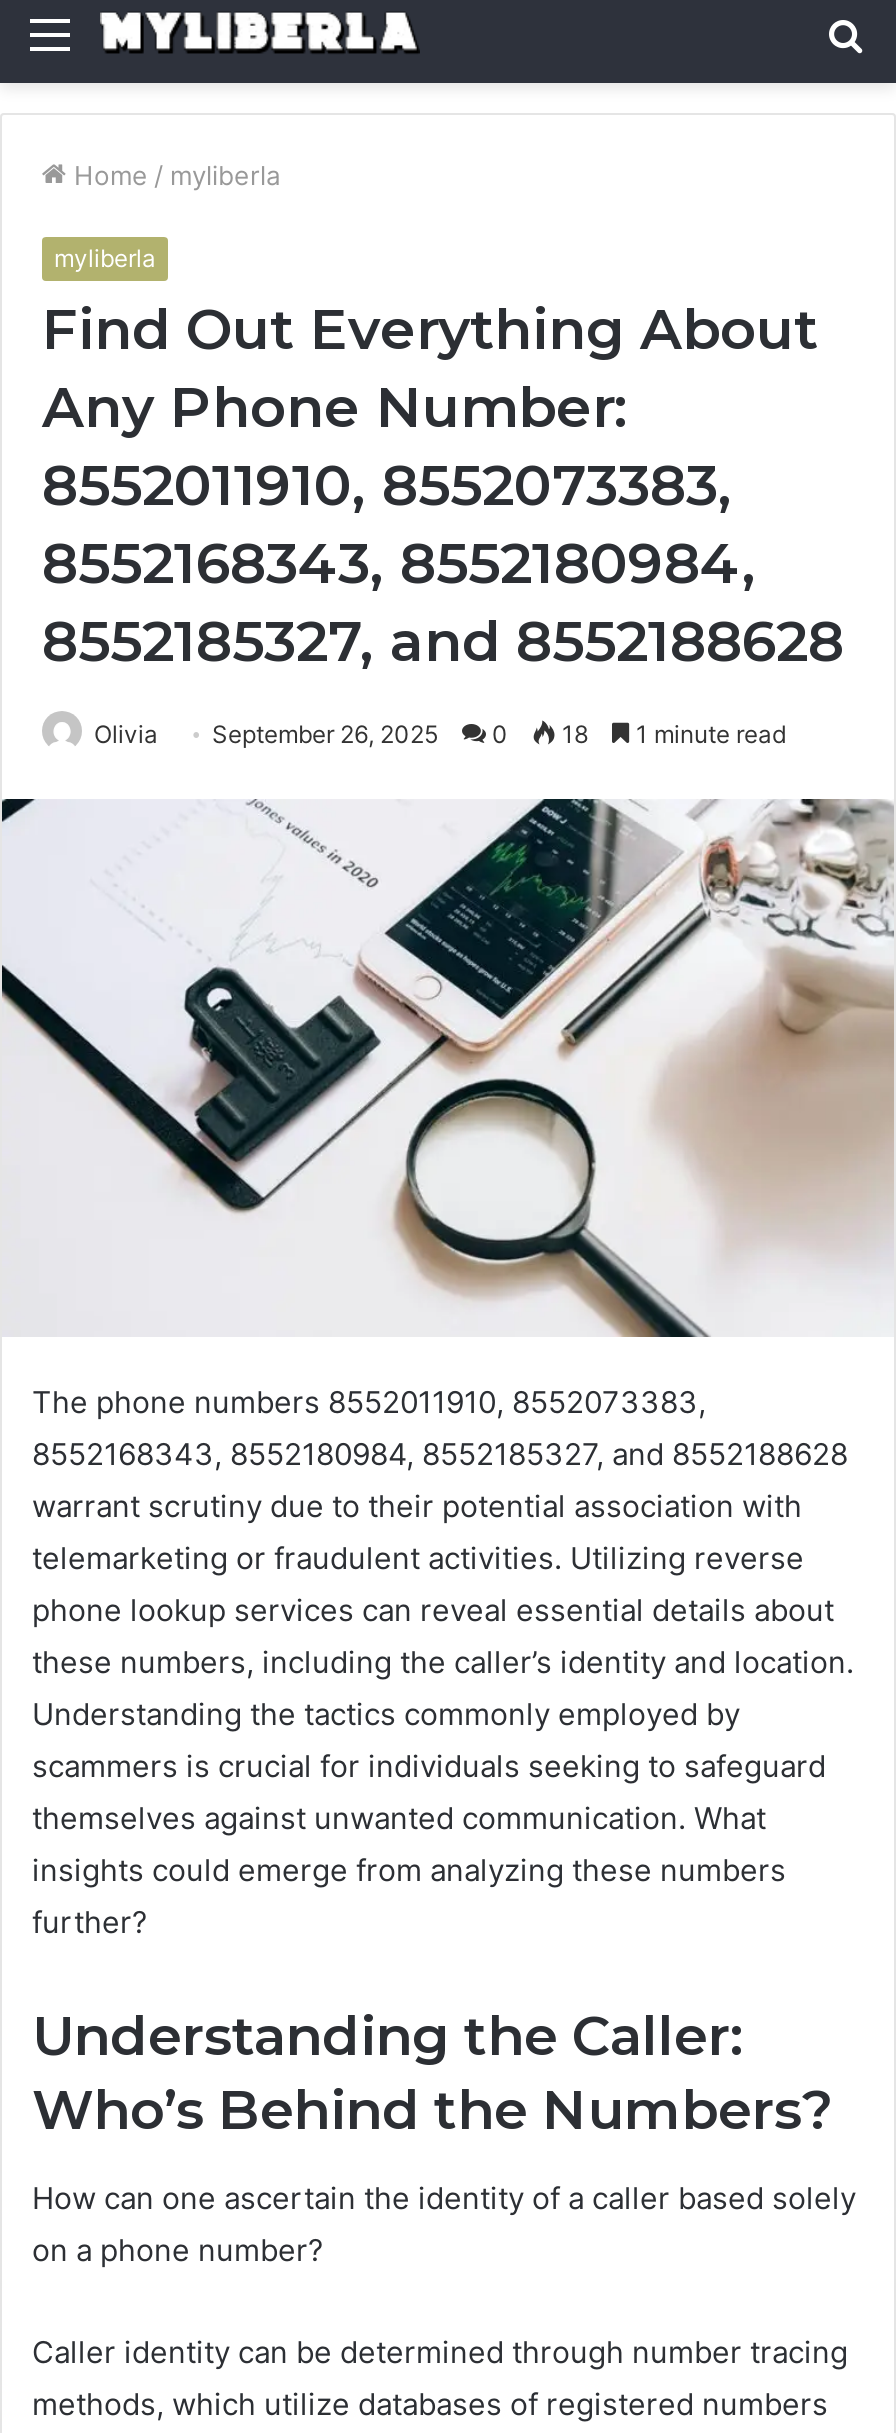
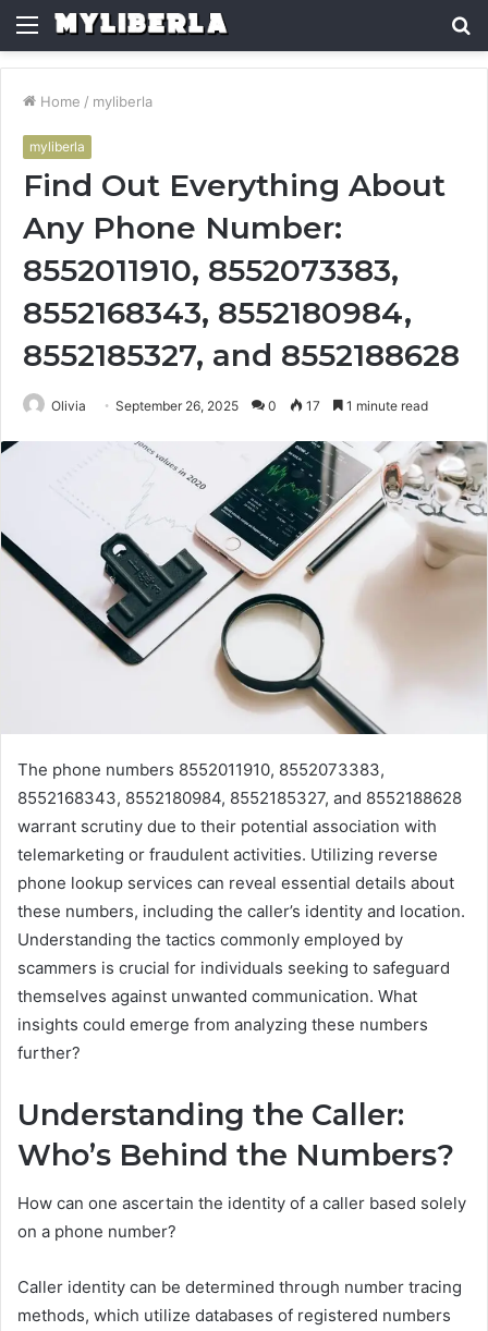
- Olivia September 26, 2025 0 18 1 minute read
+ Olivia September 26, 2025 0 17 1 minute read
